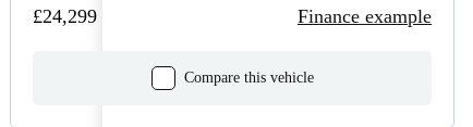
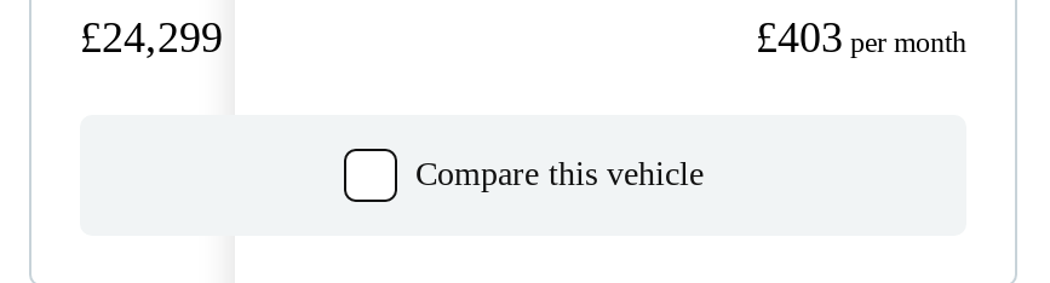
- Finance example
+ £403 per month
